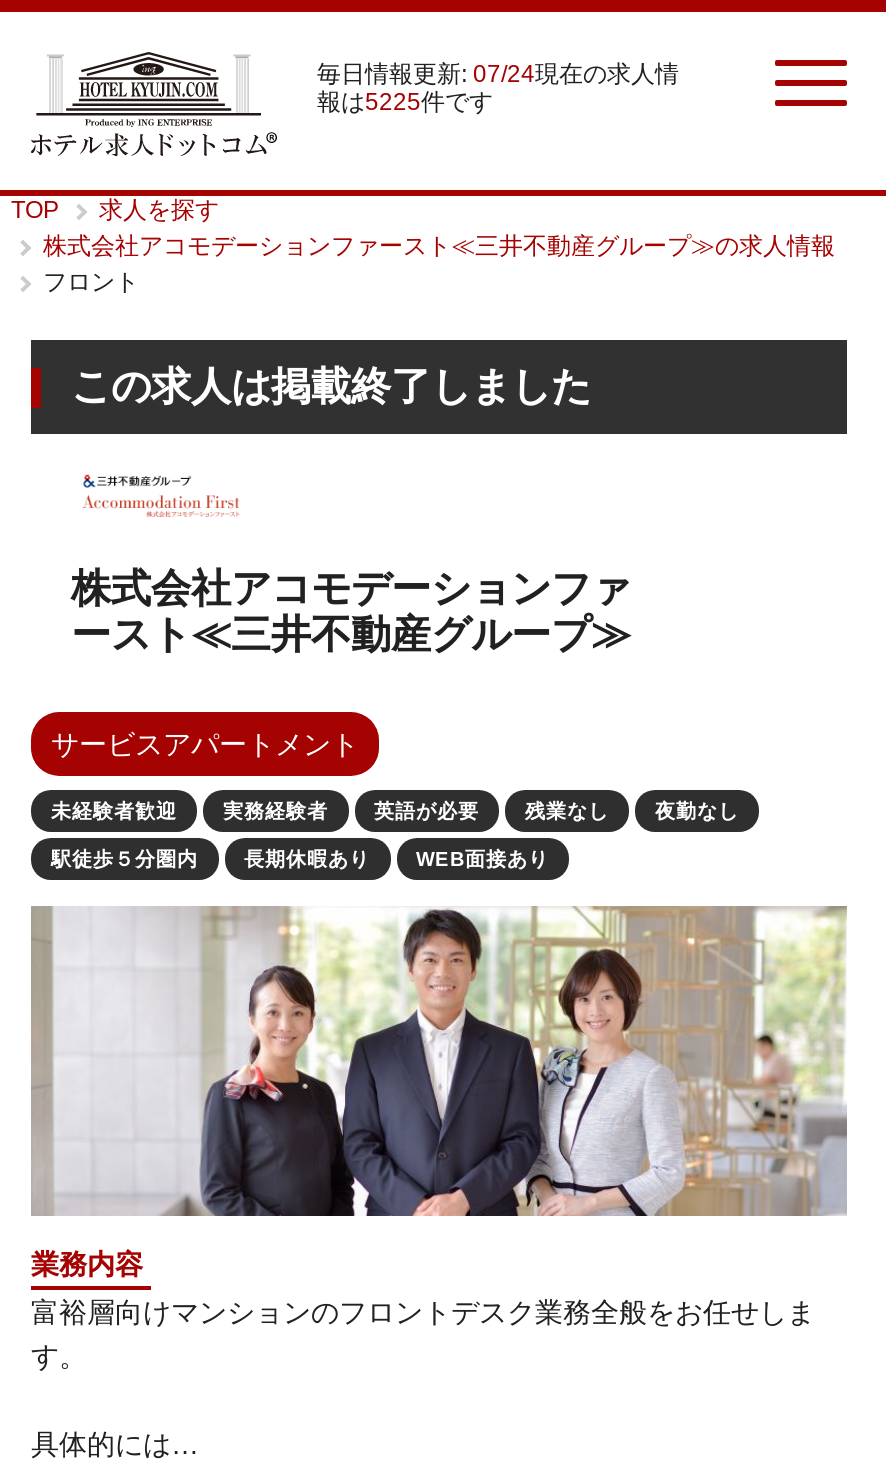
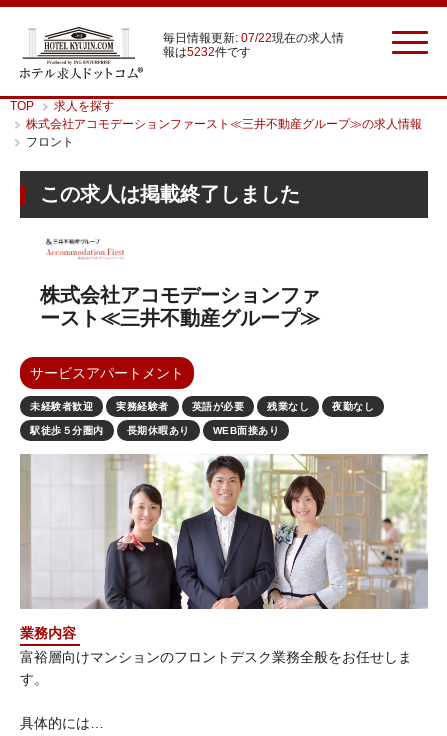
- 毎日情報更新: 07/24現在の求人情
+ 毎日情報更新: 07/22現在の求人情

- 報は5225件です
+ 報は5232件です
